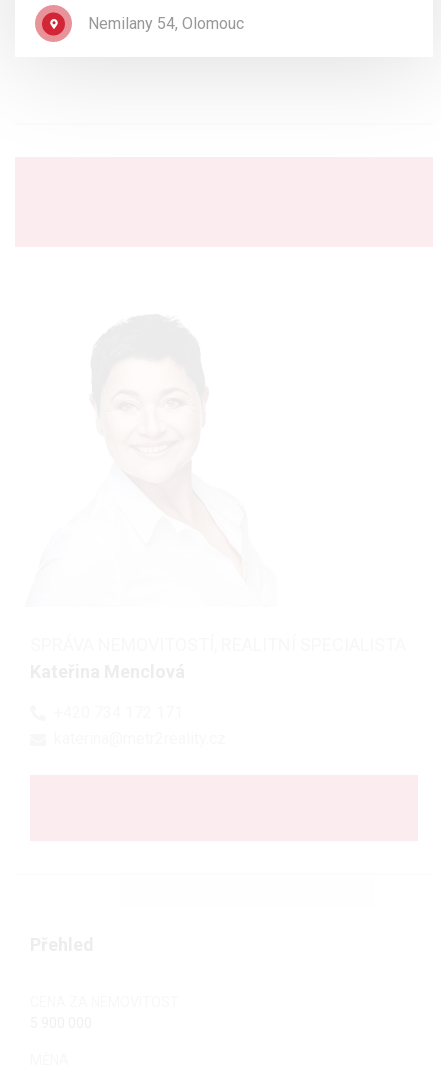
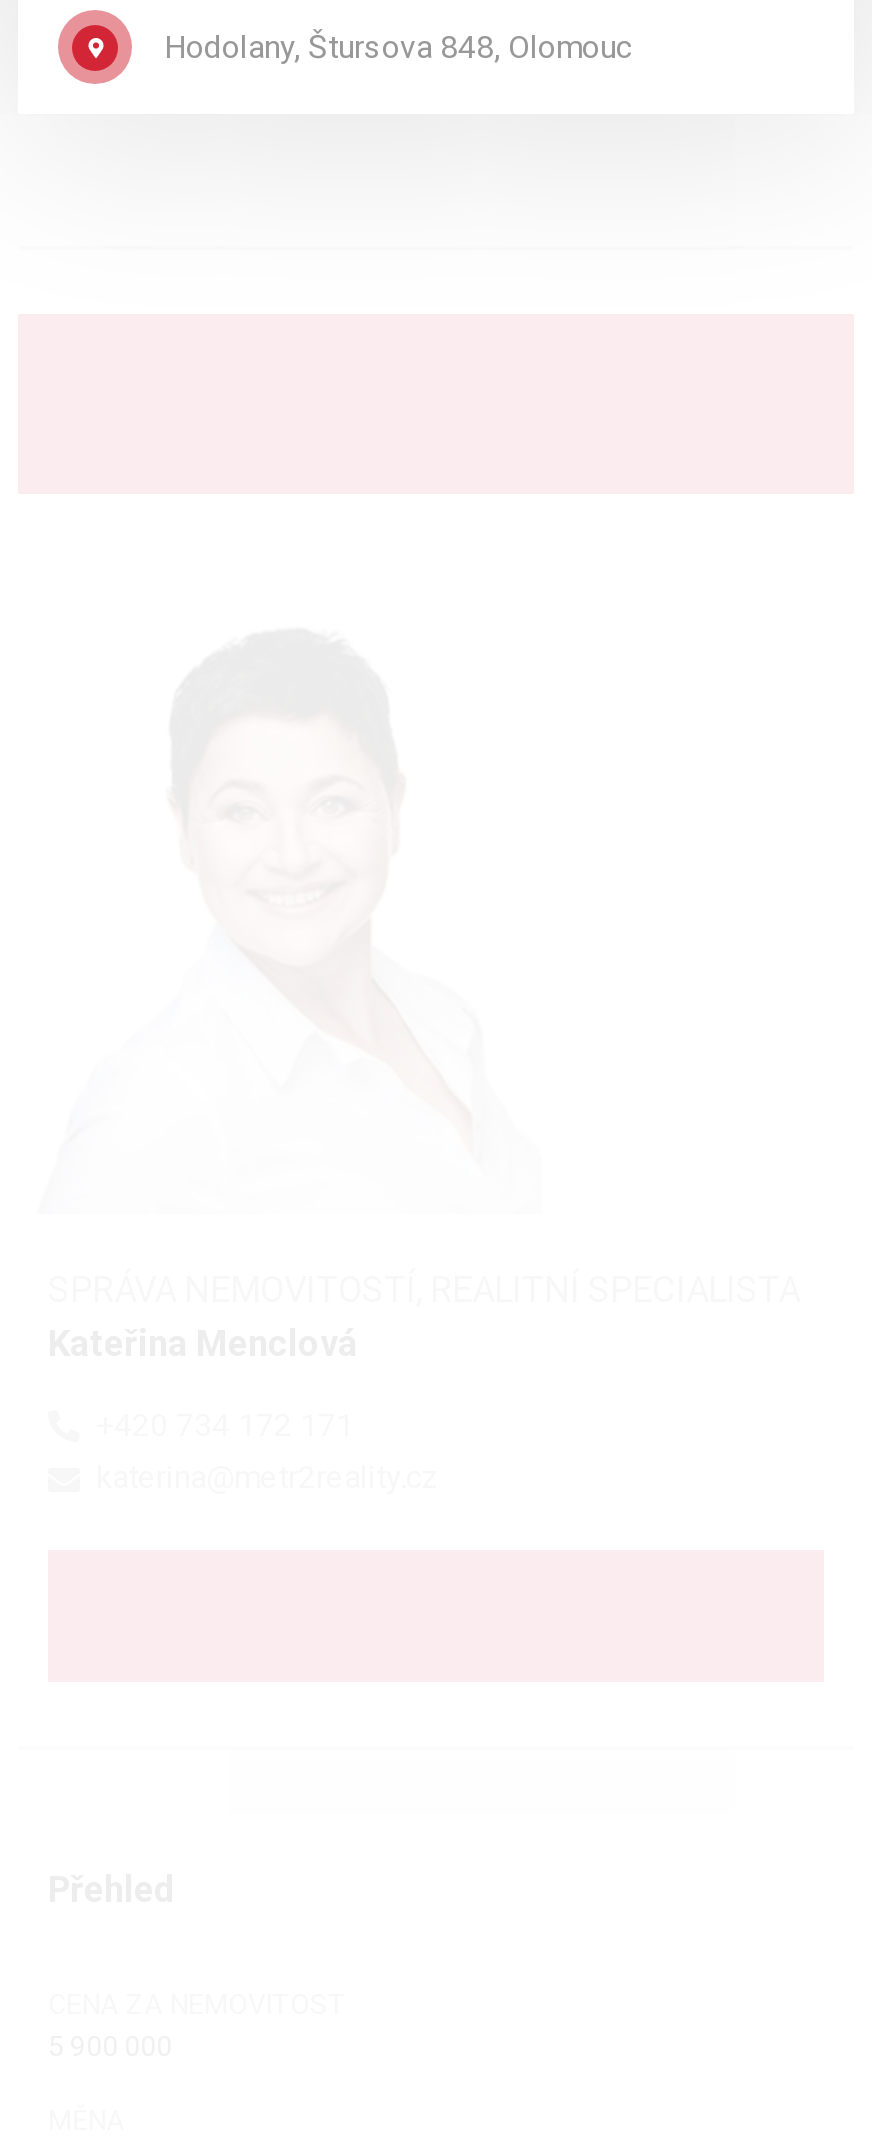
- Nemilany 54, Olomouc
+ Hodolany, Štursova 848, Olomouc
